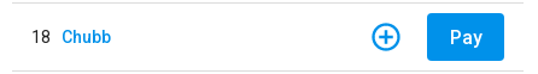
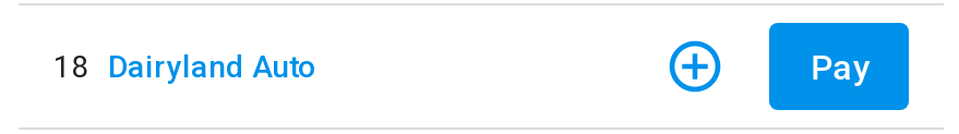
- 18 Chubb
+ 18 Dairyland Auto
